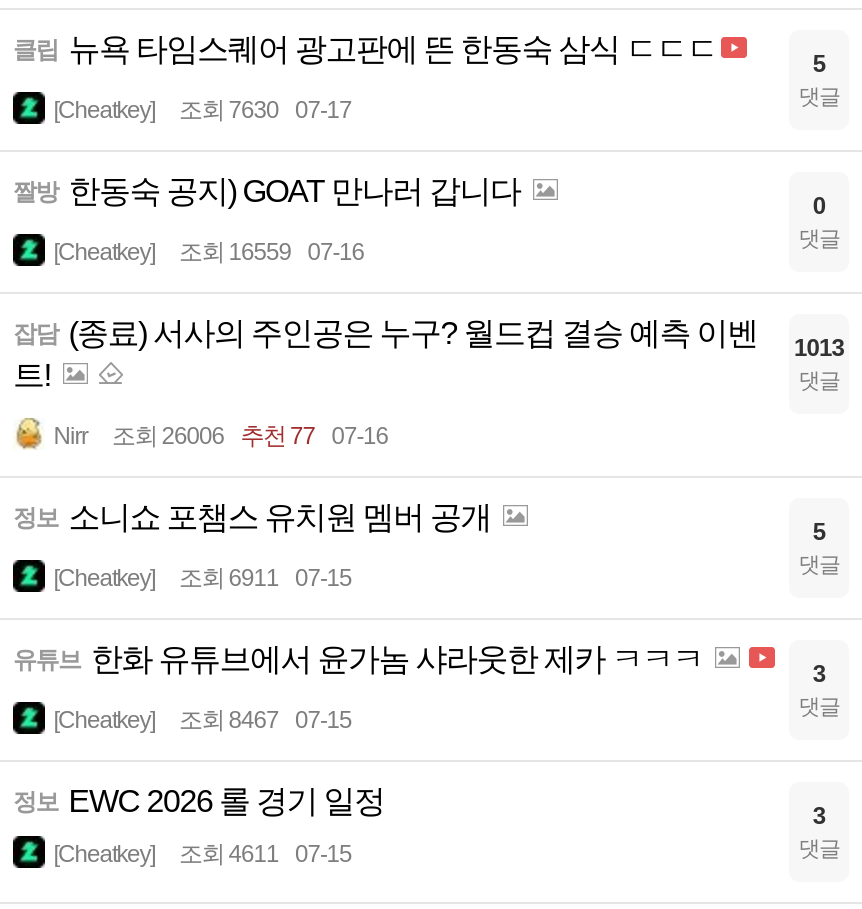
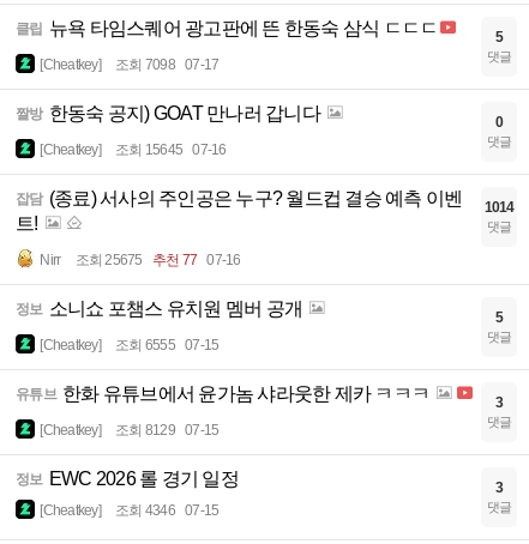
- [Cheatkey] 조회 7630 07-17
+ [Cheatkey] 조회 7098 07-17

- [Cheatkey] 조회 16559 07-16
+ [Cheatkey] 조회 15645 07-16

- 잡담 (종료) 서사의 주인공은 누구? 월드컵 결승 예측 이벤 1013
+ 잡담 (종료) 서사의 주인공은 누구? 월드컵 결승 예측 이벤 1014

- Nirr 조회 26006 추천 77 07-16
+ Nirr 조회 25675 추천 77 07-16

- [Cheatkey] 조회 6911 07-15
+ [Cheatkey] 조회 6555 07-15

- [Cheatkey] 조회 8467 07-15
+ [Cheatkey] 조회 8129 07-15

- [Cheatkey] 조회 4611 07-15
+ [Cheatkey] 조회 4346 07-15
